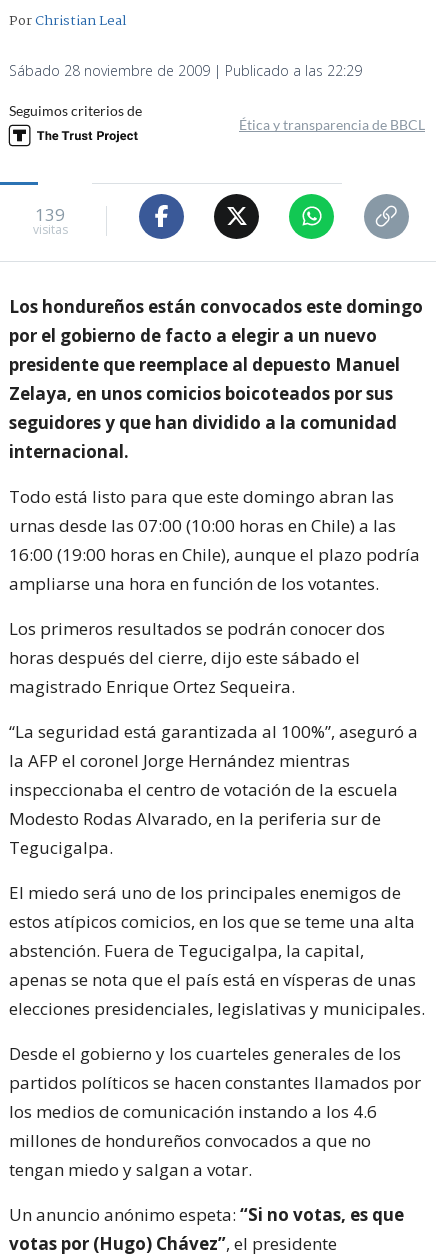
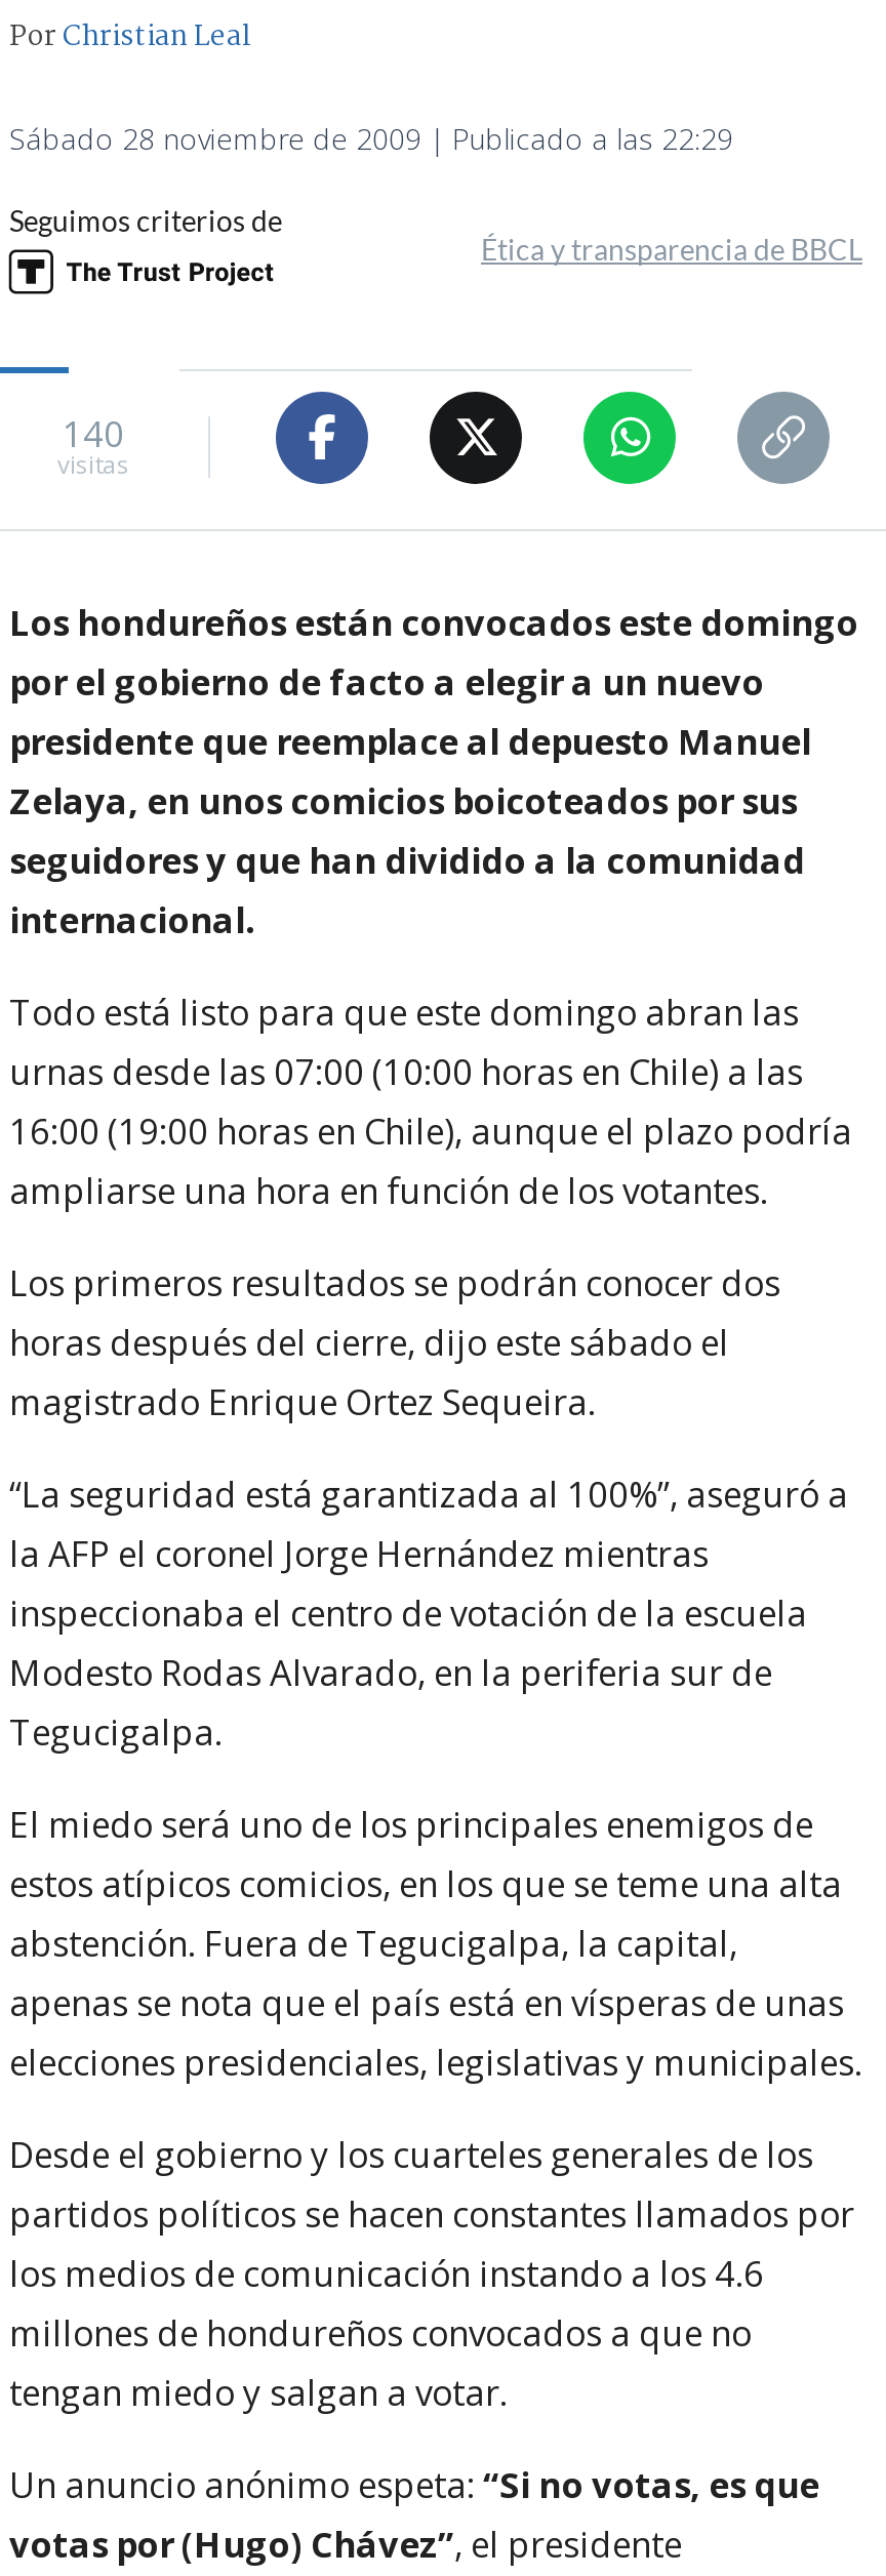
- 139
+ 140
